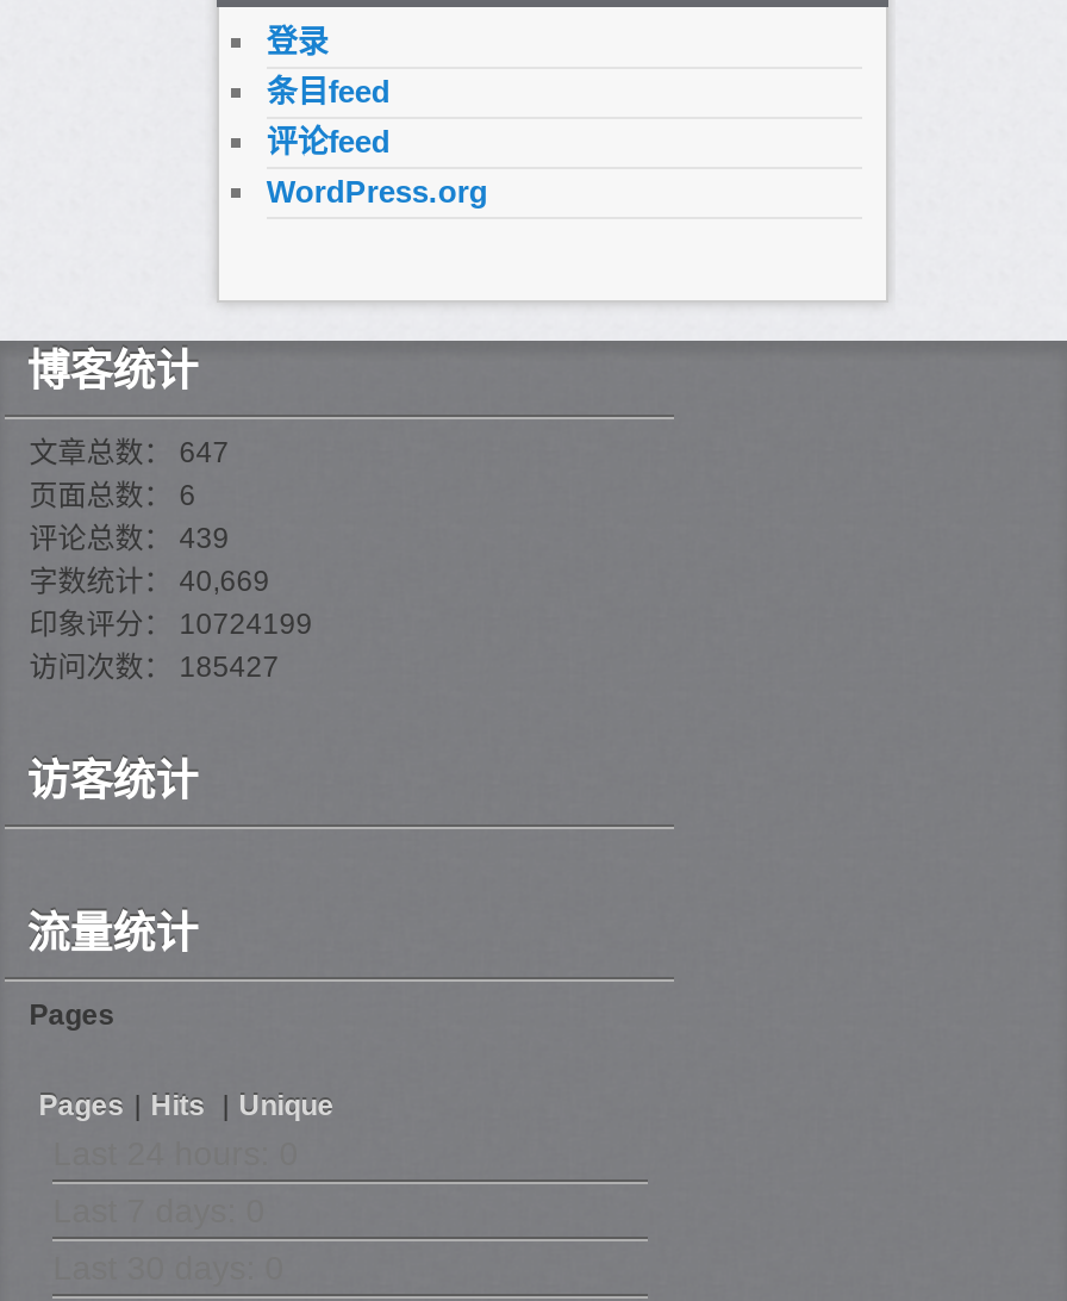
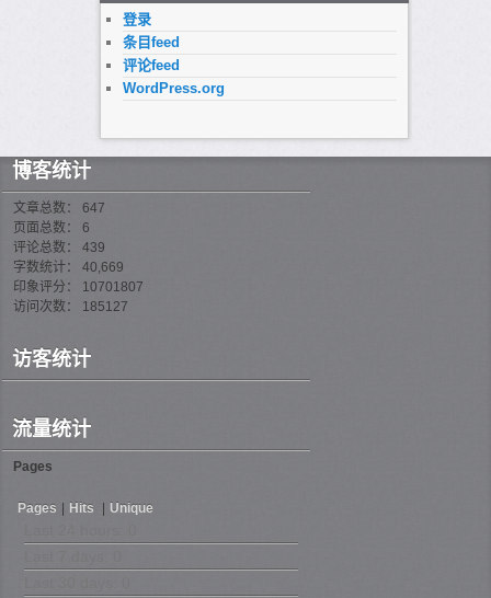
- 印象评分： 10724199
+ 印象评分： 10701807

- 访问次数： 185427
+ 访问次数： 185127
